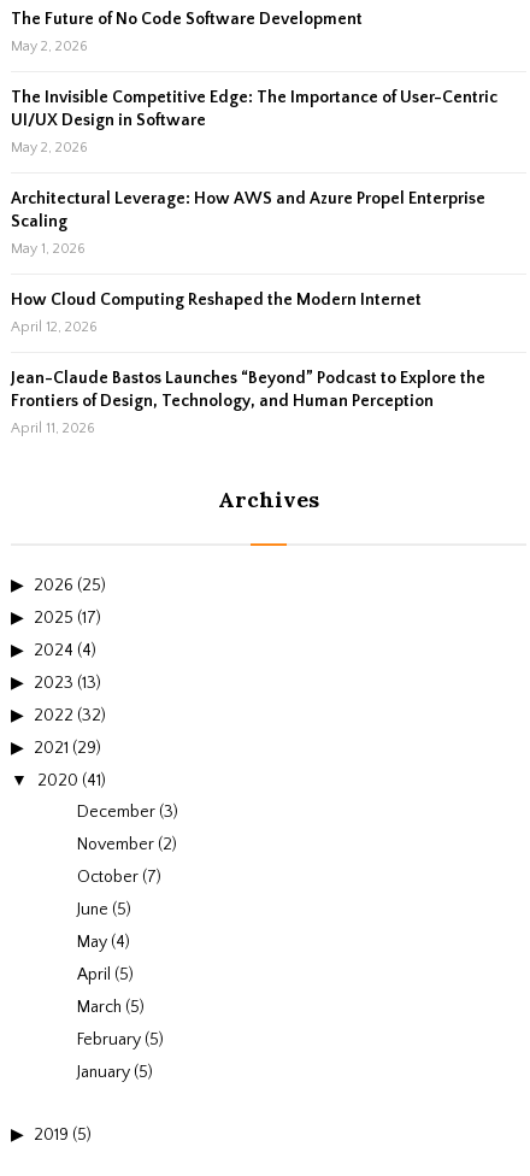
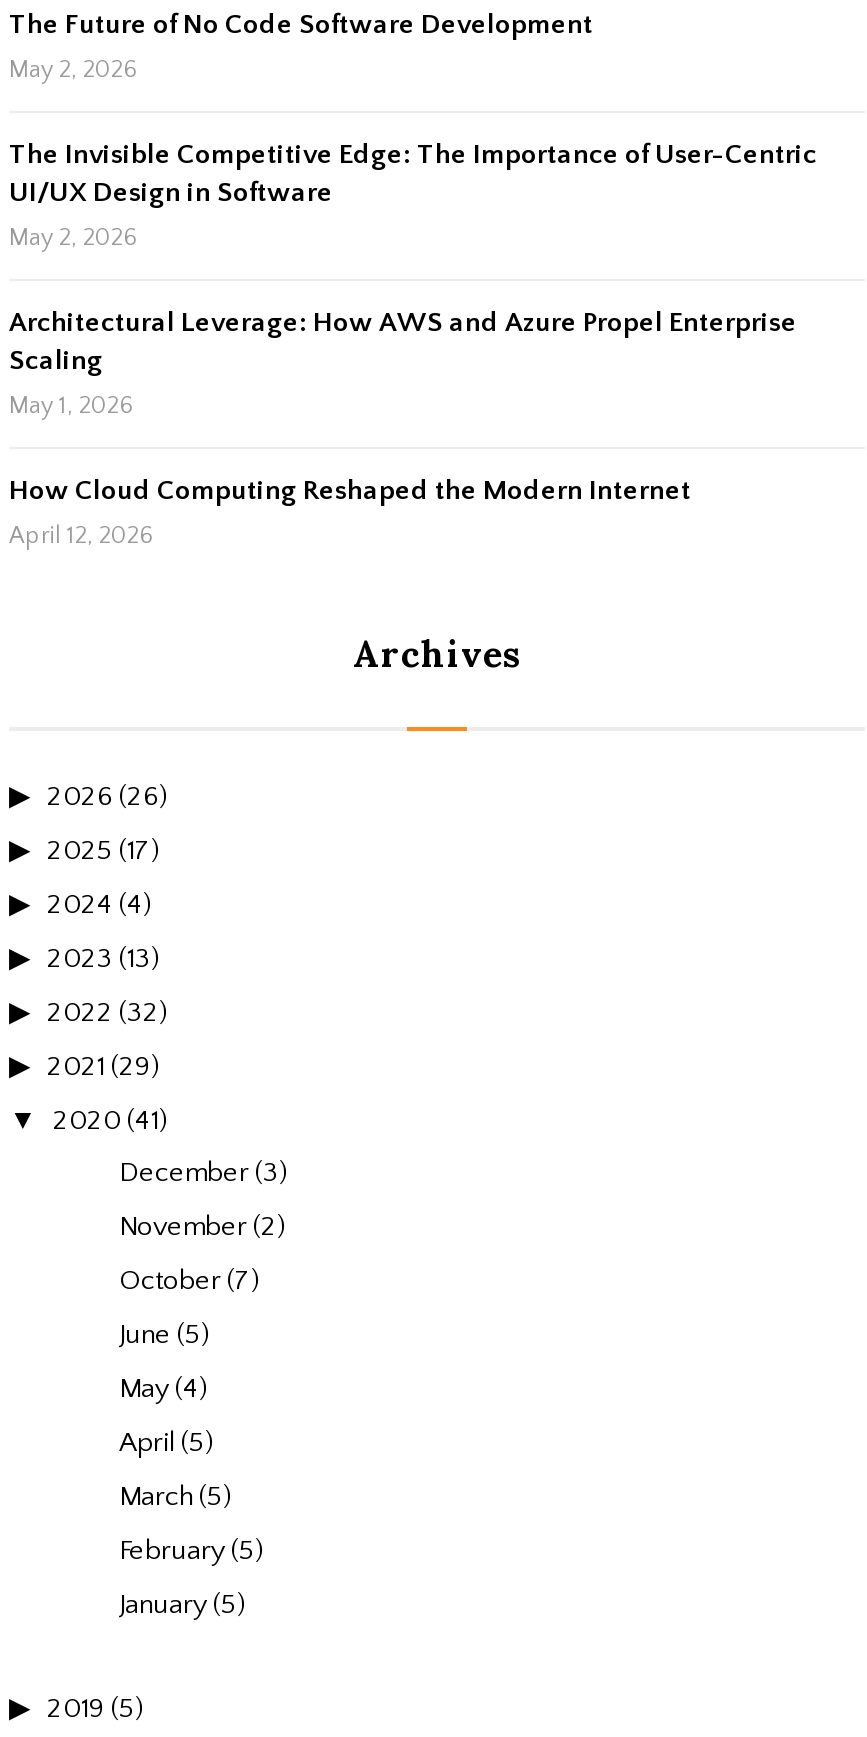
- Jean-Claude Bastos Launches “Beyond” Podcast to Explore the
- Frontiers of Design, Technology, and Human Perception
- April 11, 2026

- 2026 (25)
+ 2026 (26)
